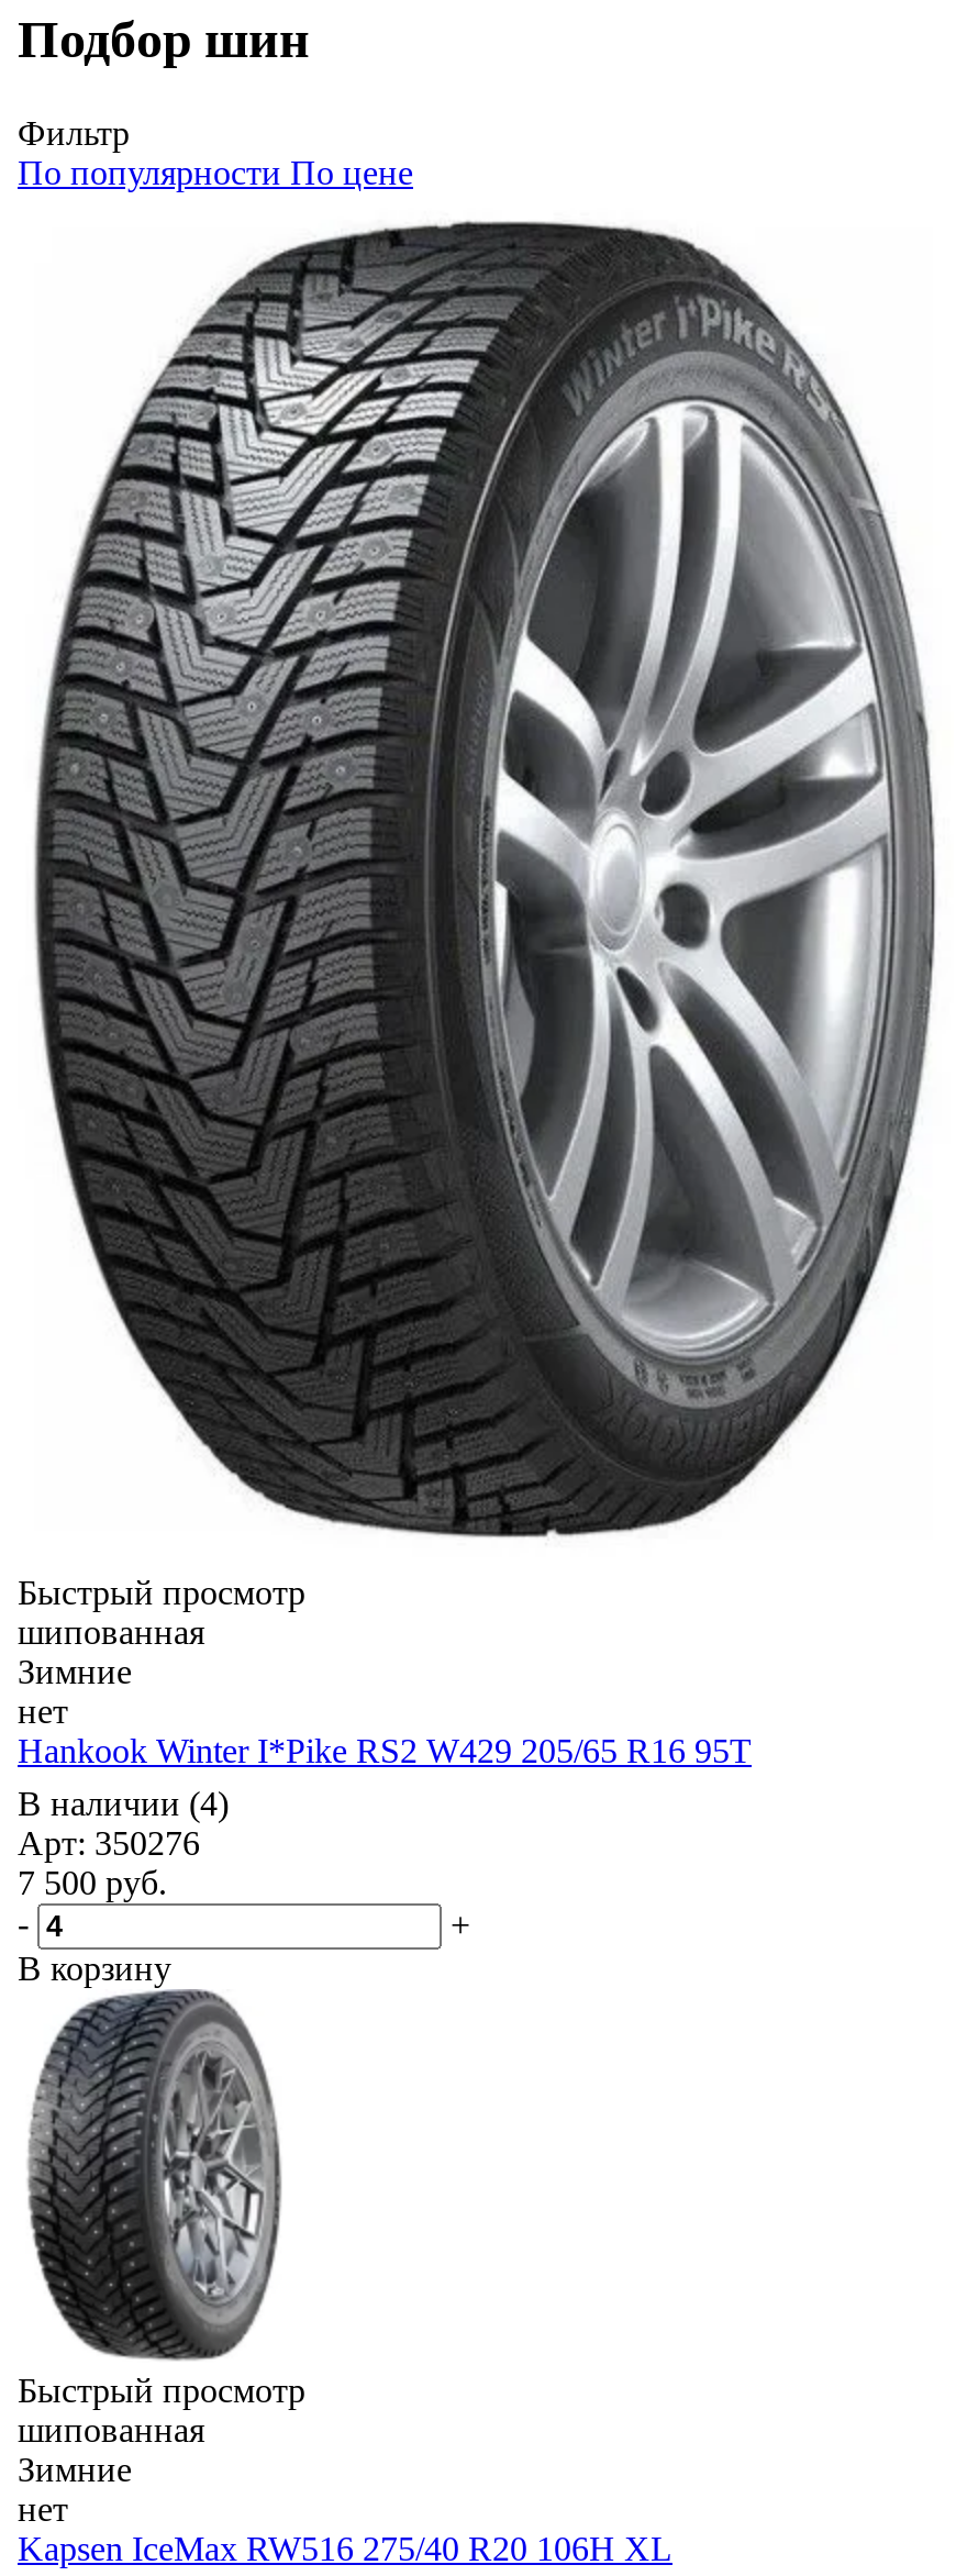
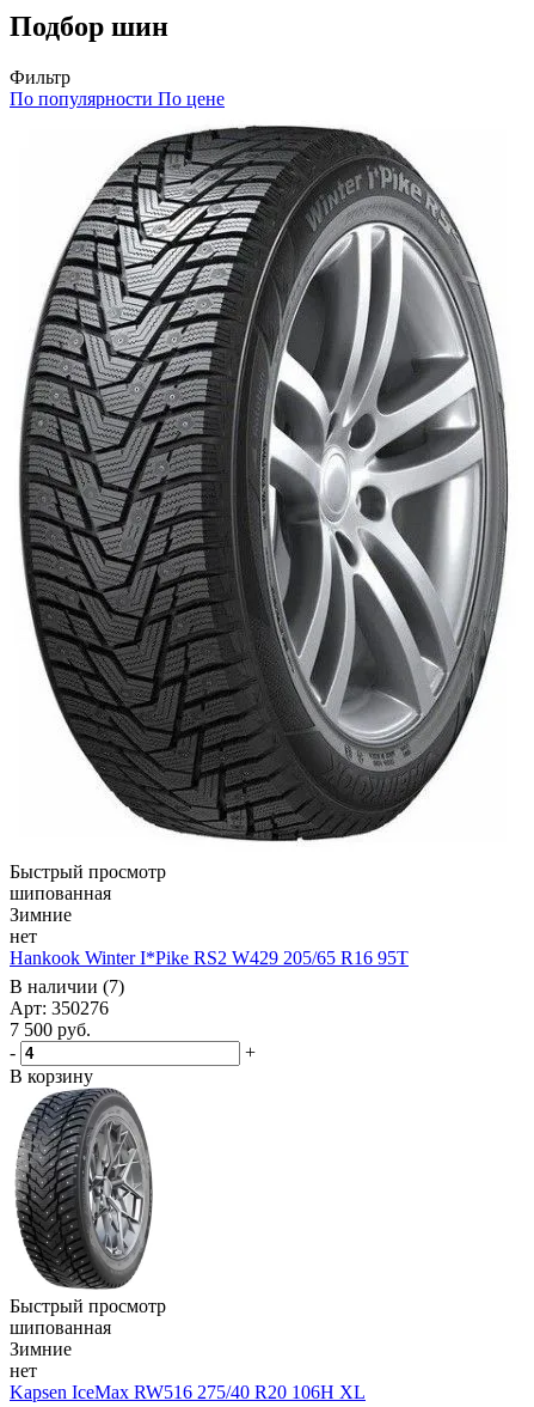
- В наличии (4)
+ В наличии (7)
